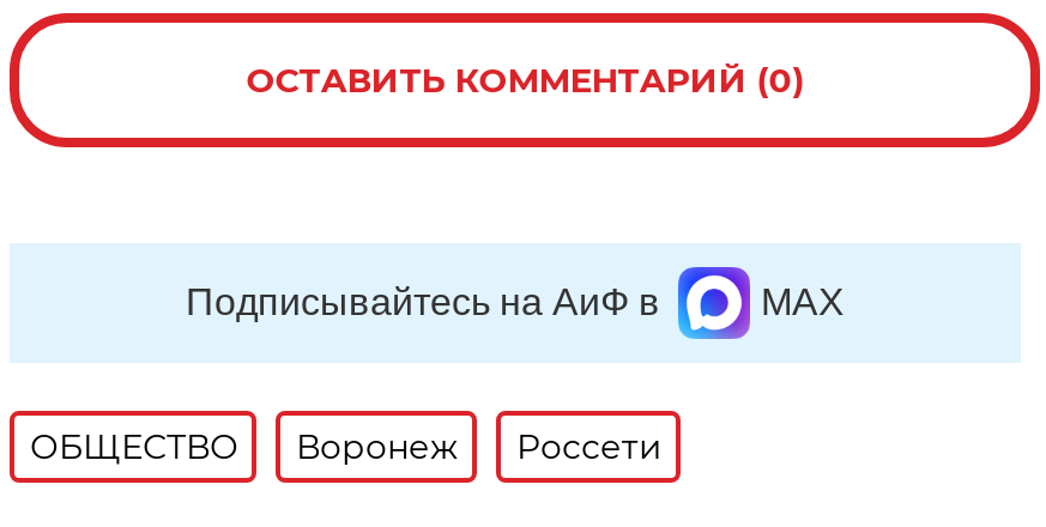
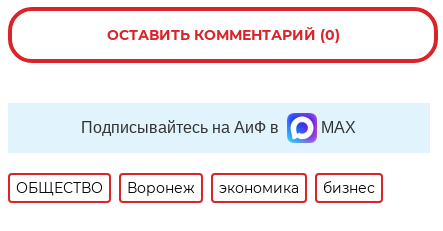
- Россети
+ экономика
+ бизнес
